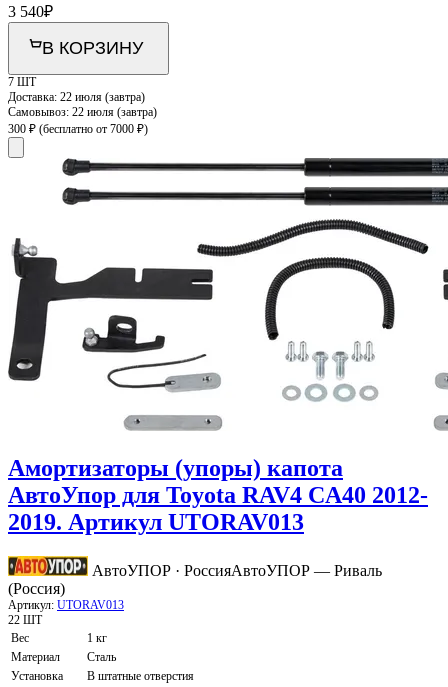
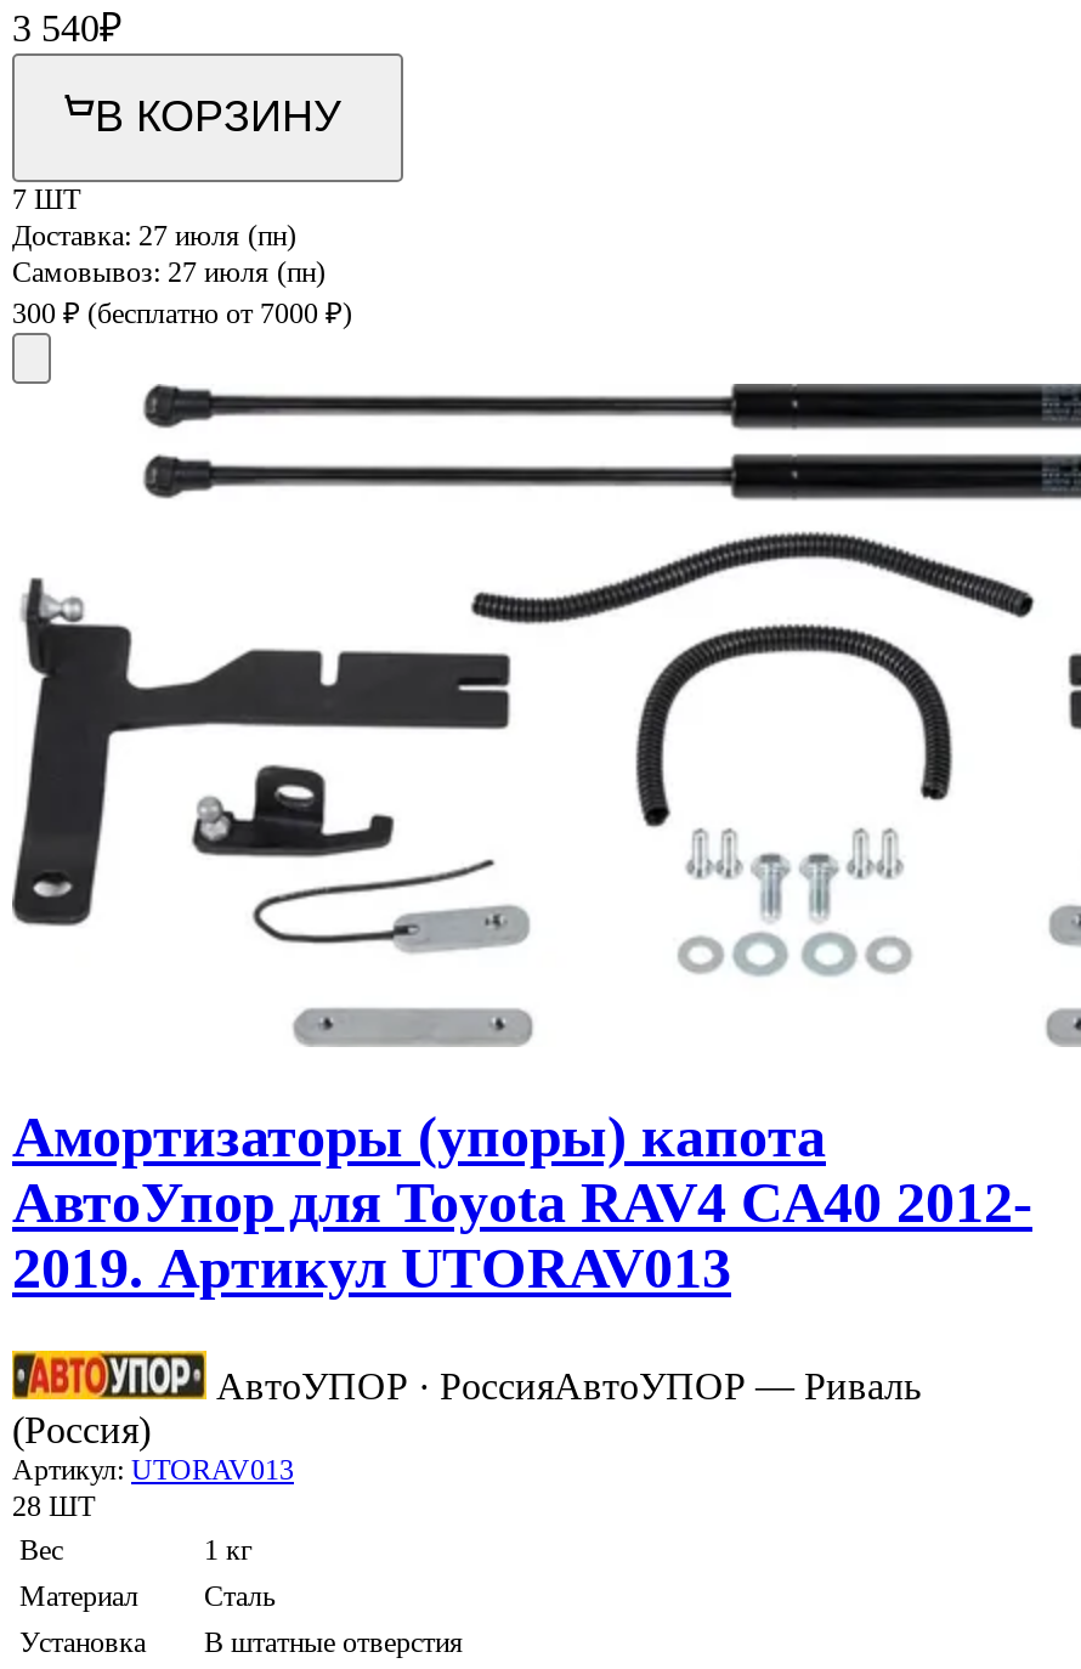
- Доставка: 22 июля (завтра)
+ Доставка: 27 июля (пн)

- Самовывоз: 22 июля (завтра)
+ Самовывоз: 27 июля (пн)

- 22 ШТ
+ 28 ШТ
